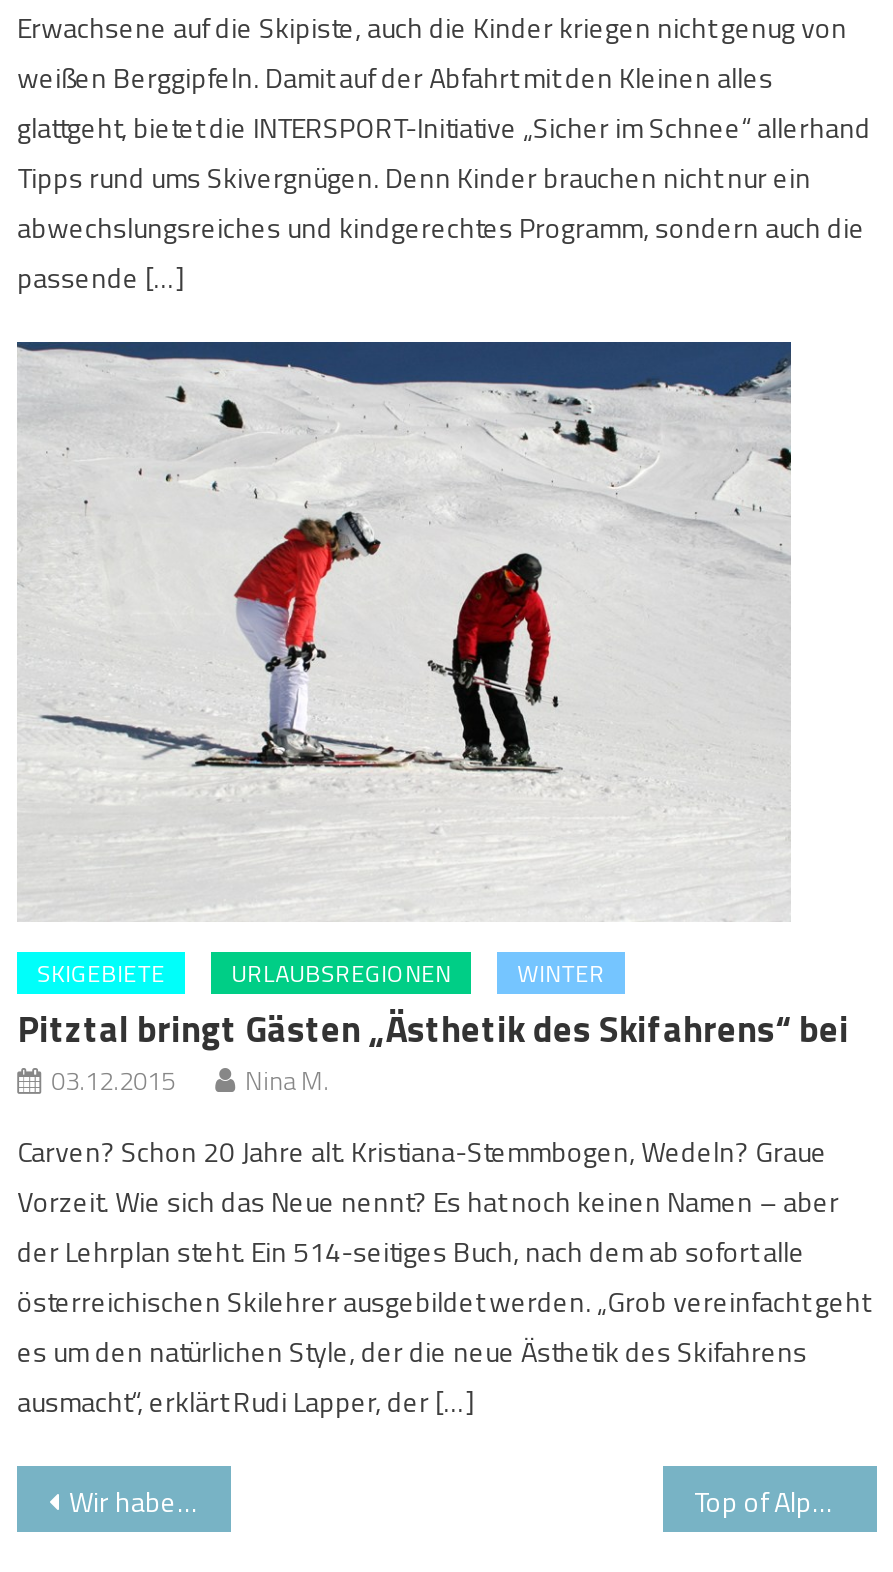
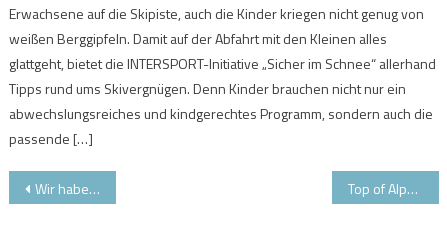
- [image]
- SKIGEBIETE
- URLAUBSREGIONEN
- WINTER
- Pitztal bringt Gästen „Ästhetik des Skifahrens“ bei
- 03.12.2015
- Nina M.
- Carven? Schon 20 Jahre alt. Kristiana-Stemmbogen, Wedeln? Graue
- Vorzeit. Wie sich das Neue nennt? Es hat noch keinen Namen – aber
- der Lehrplan steht. Ein 514-seitiges Buch, nach dem ab sofort alle
- österreichischen Skilehrer ausgebildet werden. „Grob vereinfacht geht
- es um den natürlichen Style, der die neue Ästhetik des Skifahrens
- ausmacht“, erklärt Rudi Lapper, der […]
